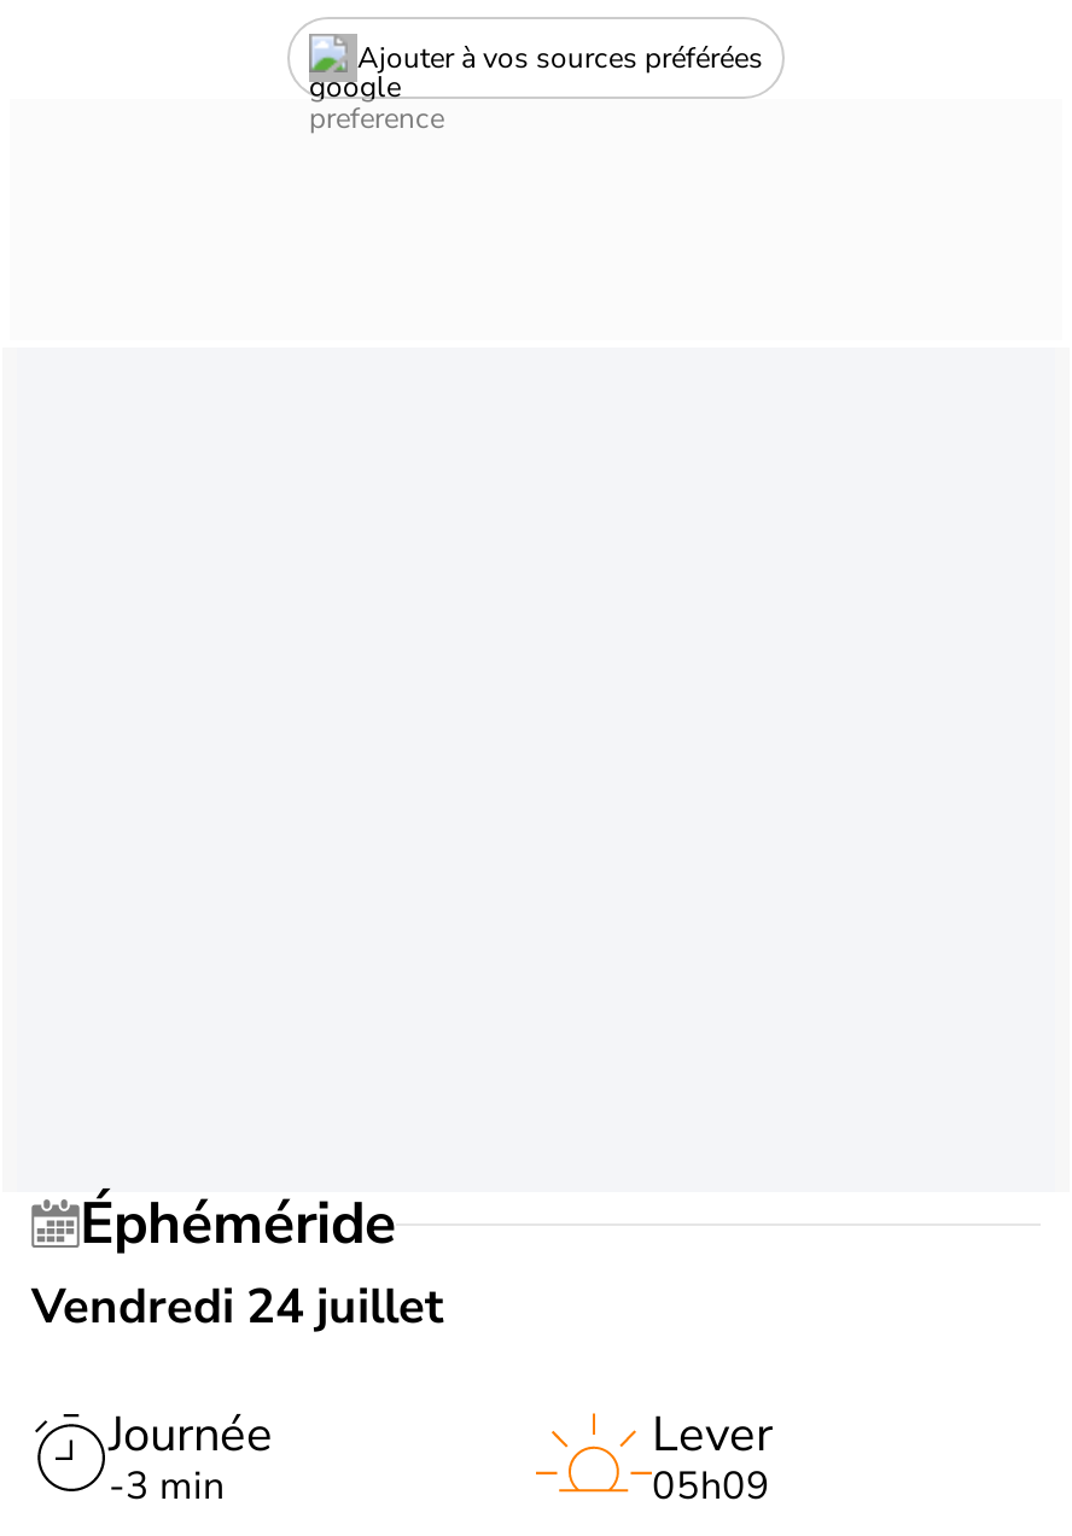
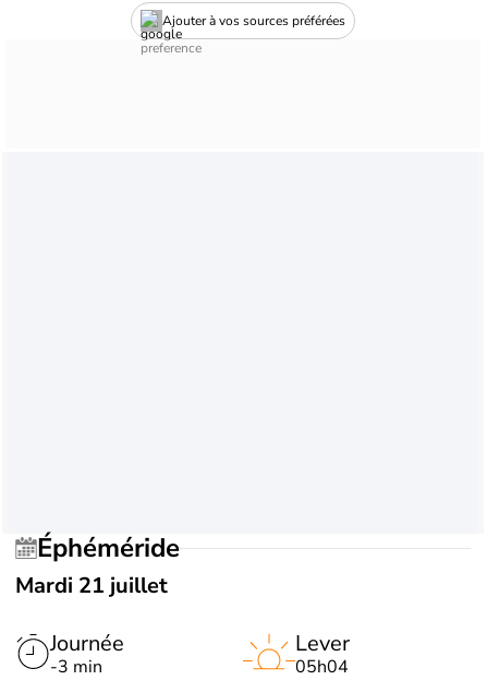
- Vendredi 24 juillet
+ Mardi 21 juillet

- 05h09
+ 05h04
